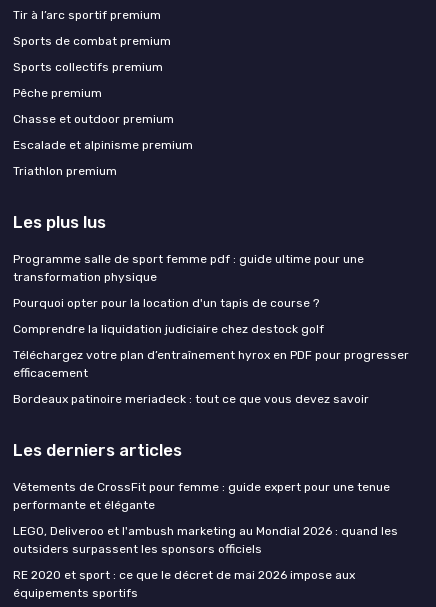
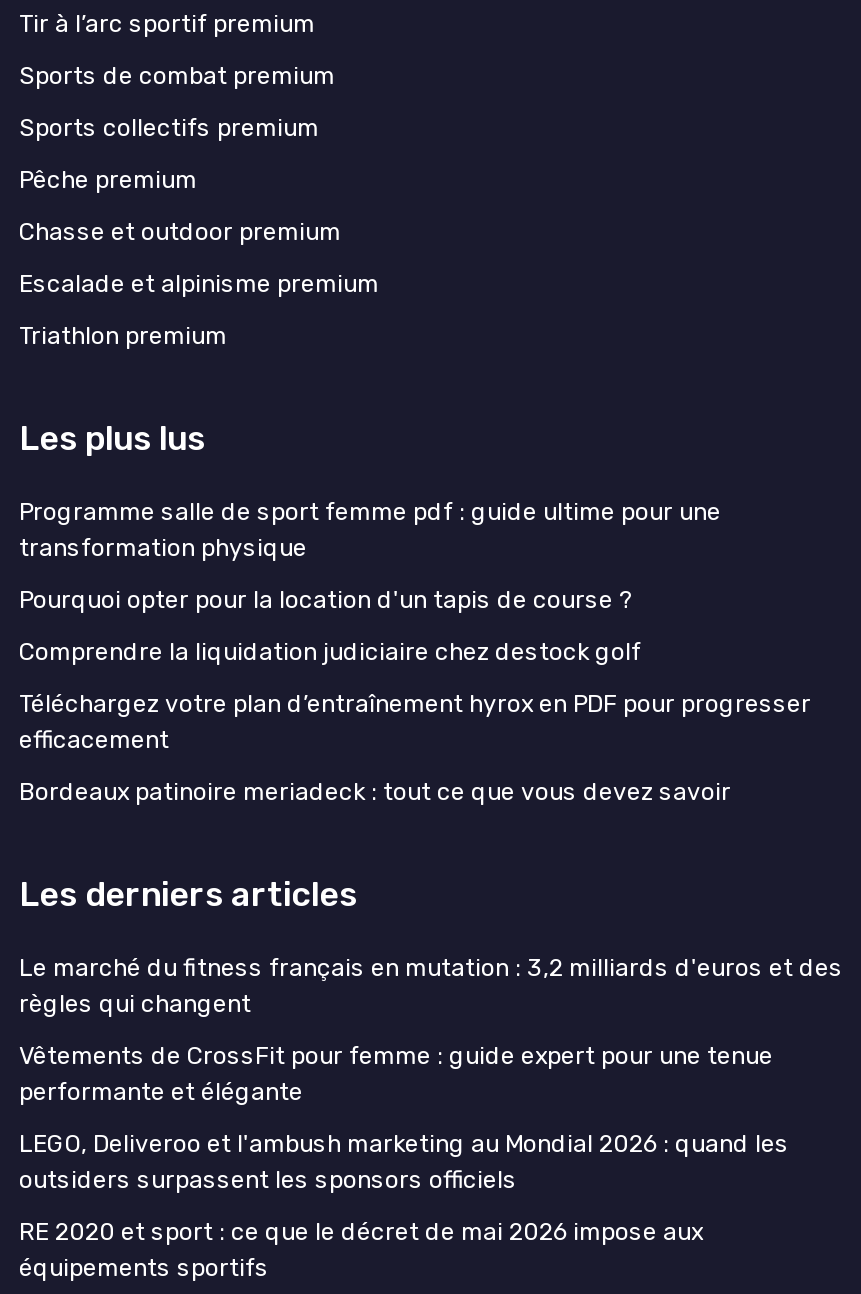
+ Le marché du fitness français en mutation : 3,2 milliards d'euros et des
+ règles qui changent
